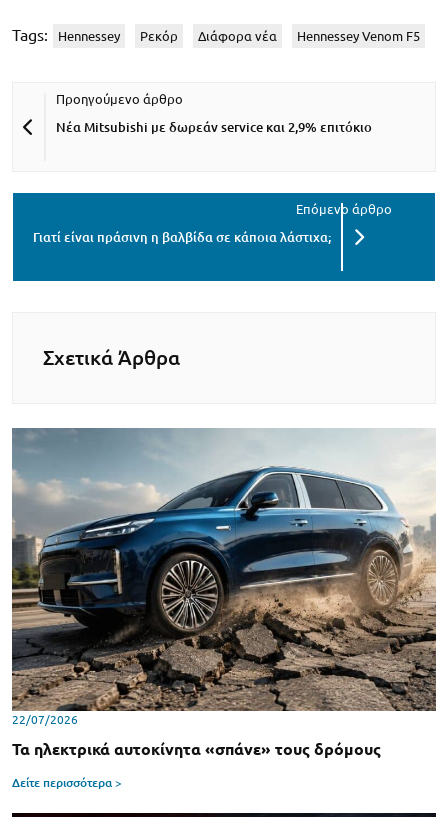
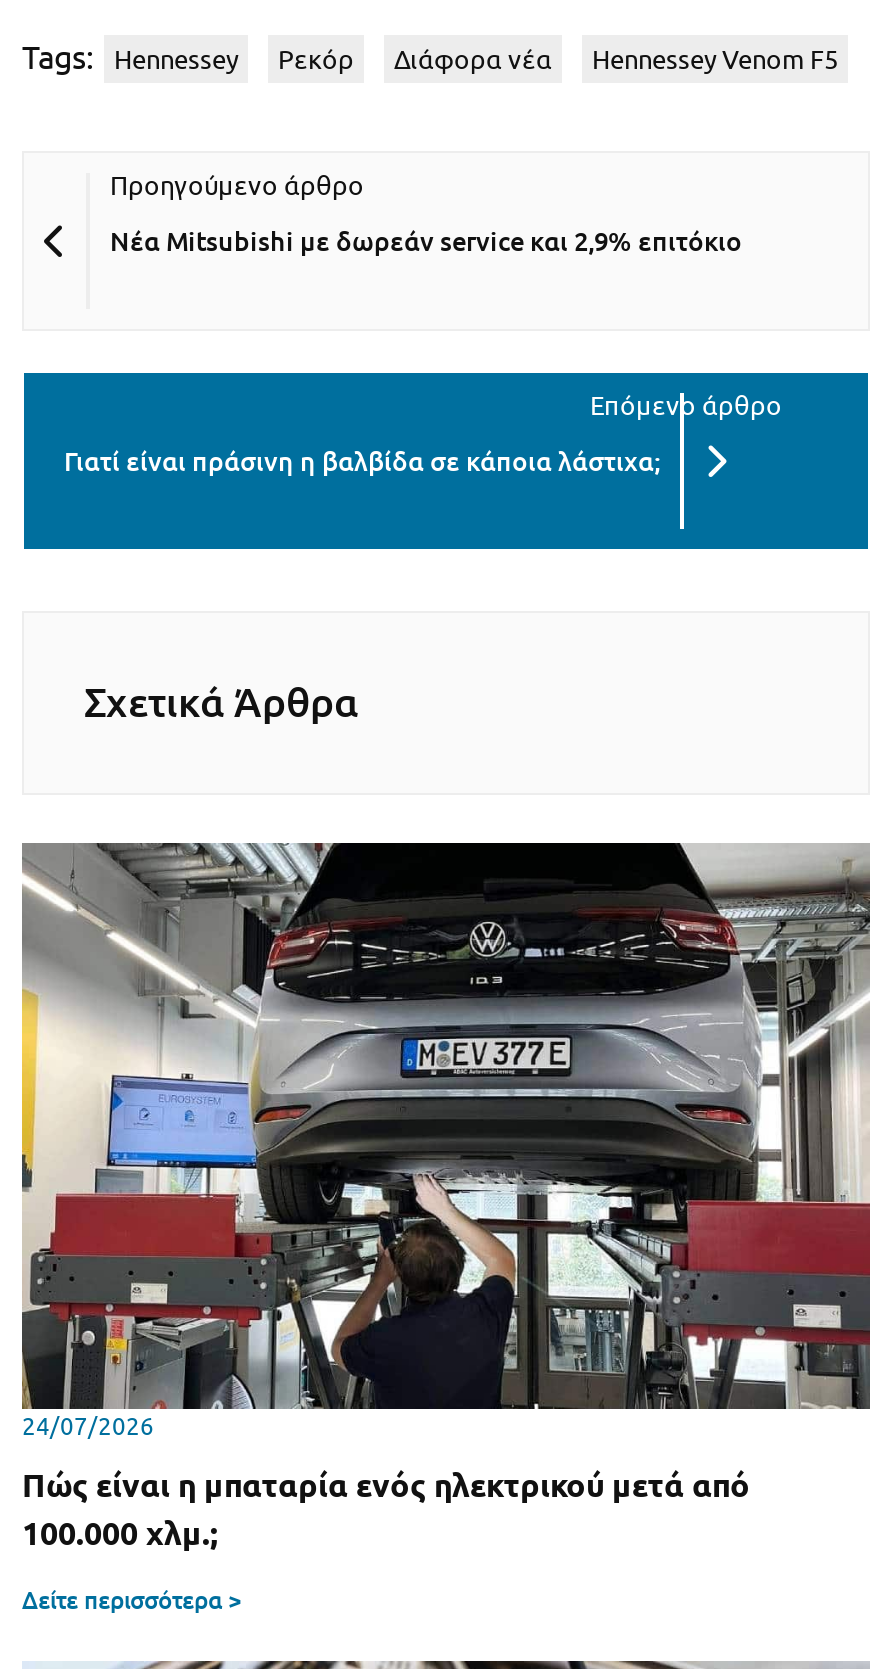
- [image]
- 22/07/2026
+ [image]
+ 24/07/2026

- Τα ηλεκτρικά αυτοκίνητα «σπάνε» τους δρόμους
+ Πώς είναι η μπαταρία ενός ηλεκτρικού μετά από
+ 100.000 χλμ.;
